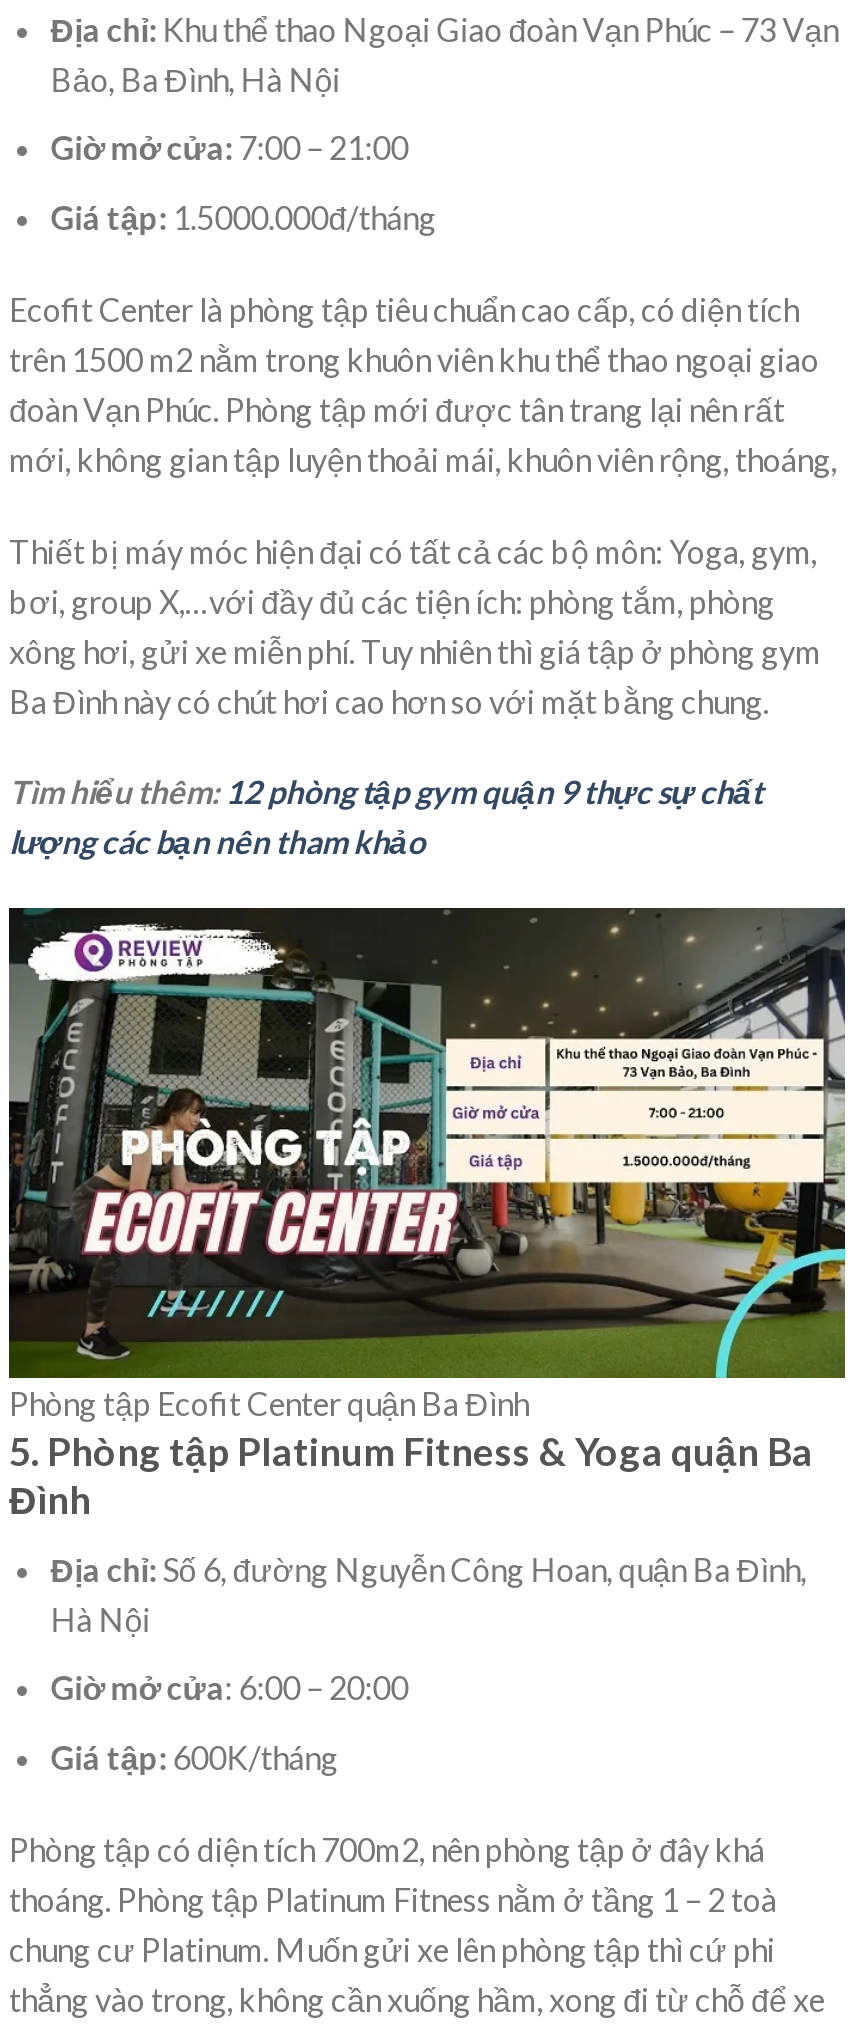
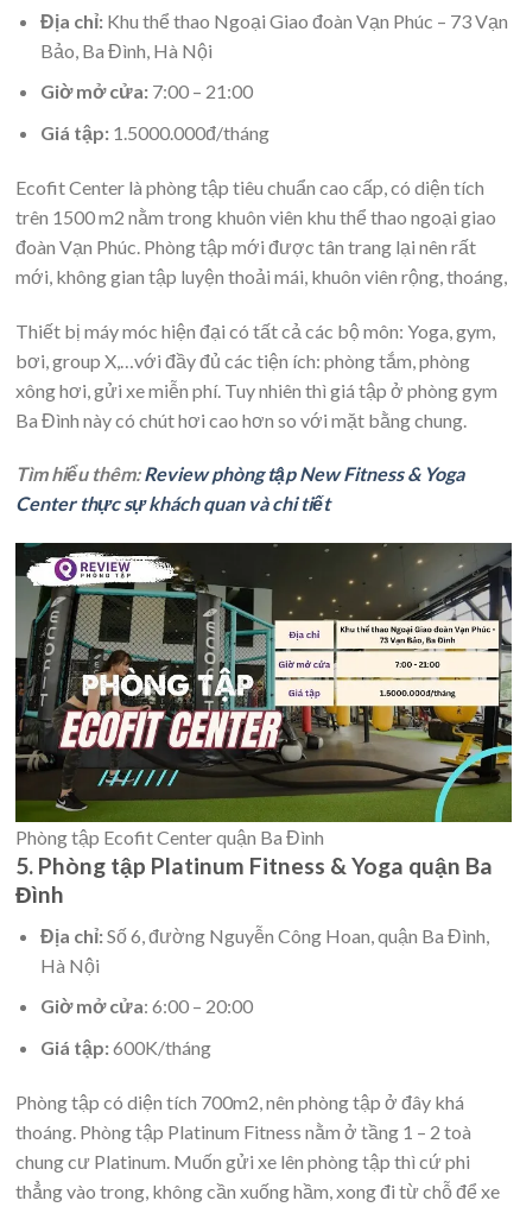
- Tìm hiểu thêm: 12 phòng tập gym quận 9 thực sự chất
- lượng các bạn nên tham khảo
+ Tìm hiểu thêm: Review phòng tập New Fitness & Yoga
+ Center thực sự khách quan và chi tiết
